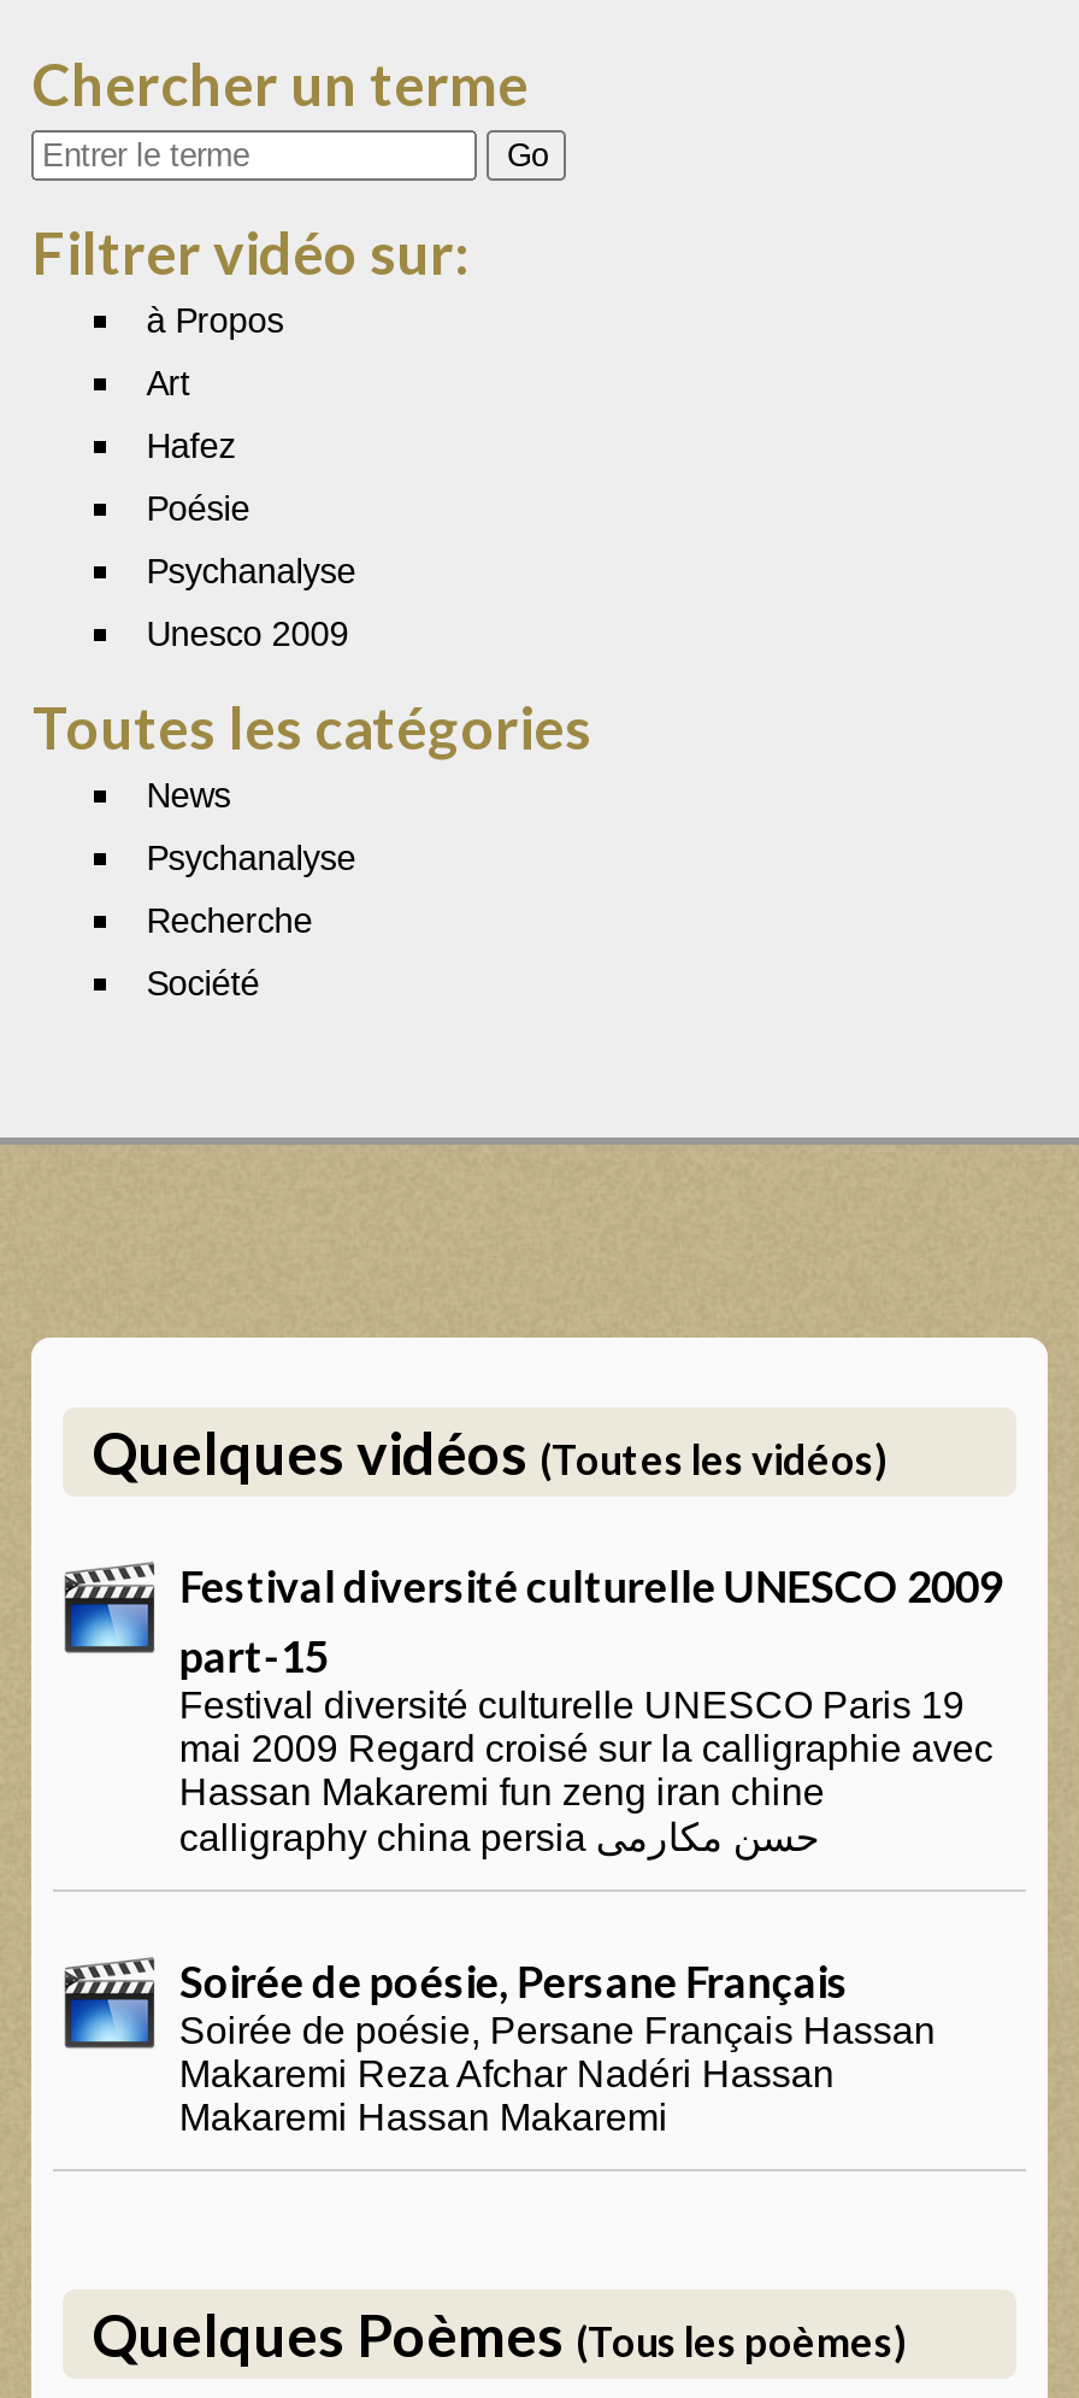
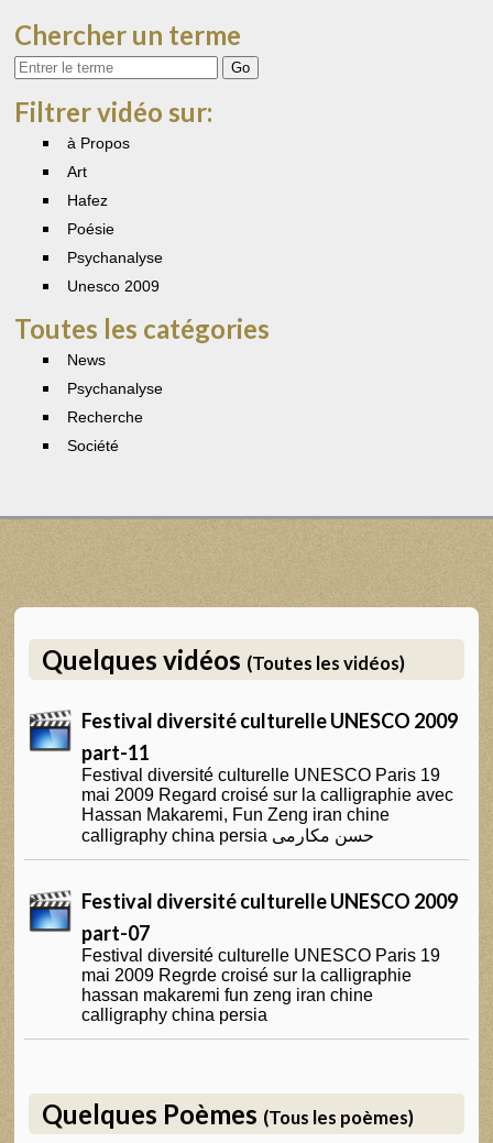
- part-15
+ part-11

- Hassan Makaremi fun zeng iran chine
+ Hassan Makaremi, Fun Zeng iran chine

- Soirée de poésie, Persane Français
- Soirée de poésie, Persane Français Hassan
- Makaremi Reza Afchar Nadéri Hassan
- Makaremi Hassan Makaremi
+ Festival diversité culturelle UNESCO 2009
+ part-07
+ Festival diversité culturelle UNESCO Paris 19
+ mai 2009 Regrde croisé sur la calligraphie
+ hassan makaremi fun zeng iran chine
+ calligraphy china persia
